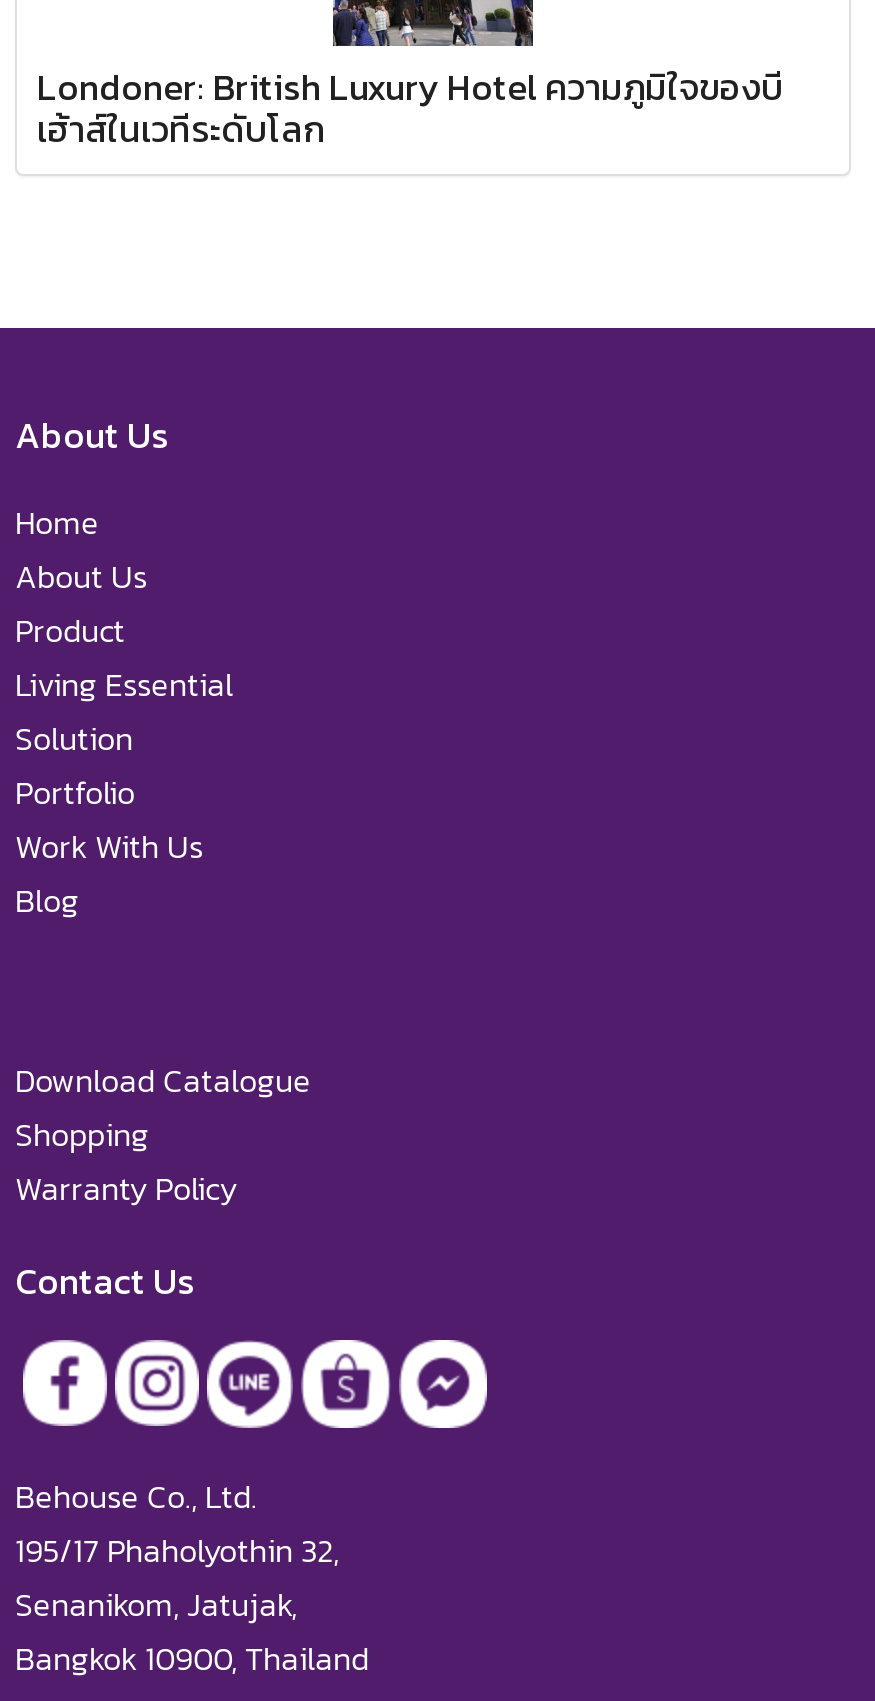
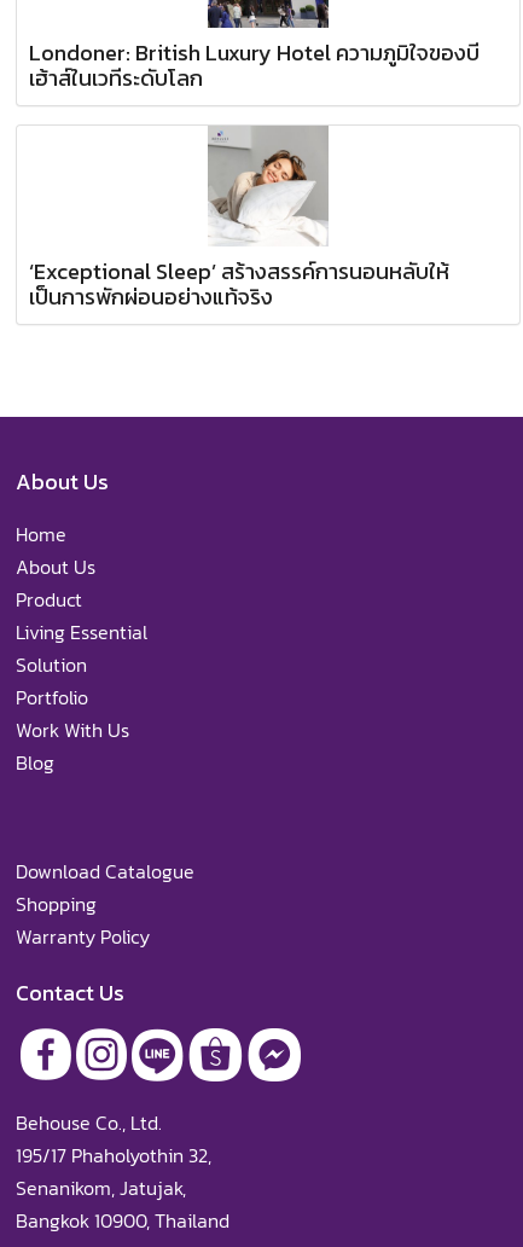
+ [image]
+ ‘Exceptional Sleep’ สร้างสรรค์การนอนหลับให้
+ เป็นการพักผ่อนอย่างแท้จริง
